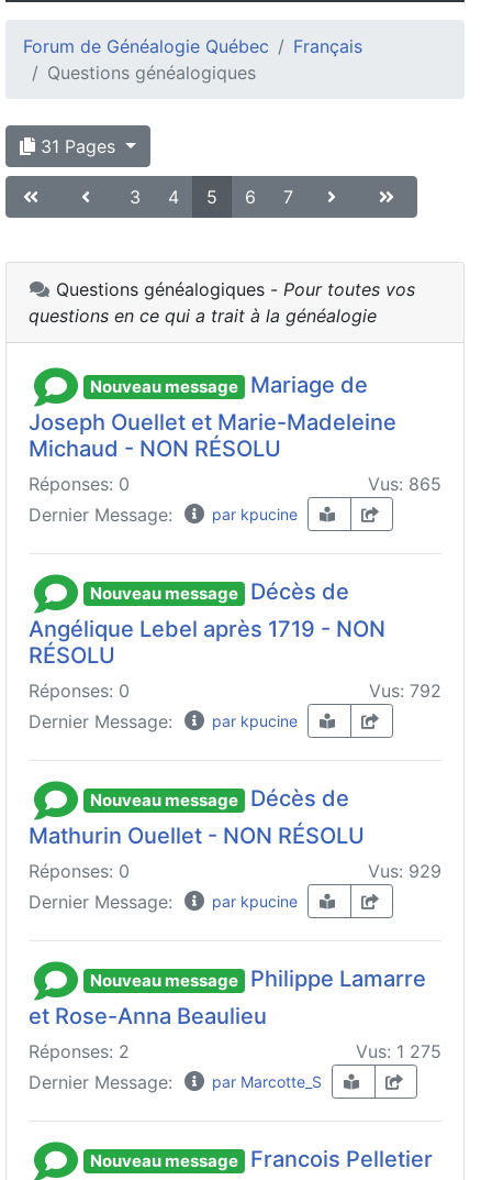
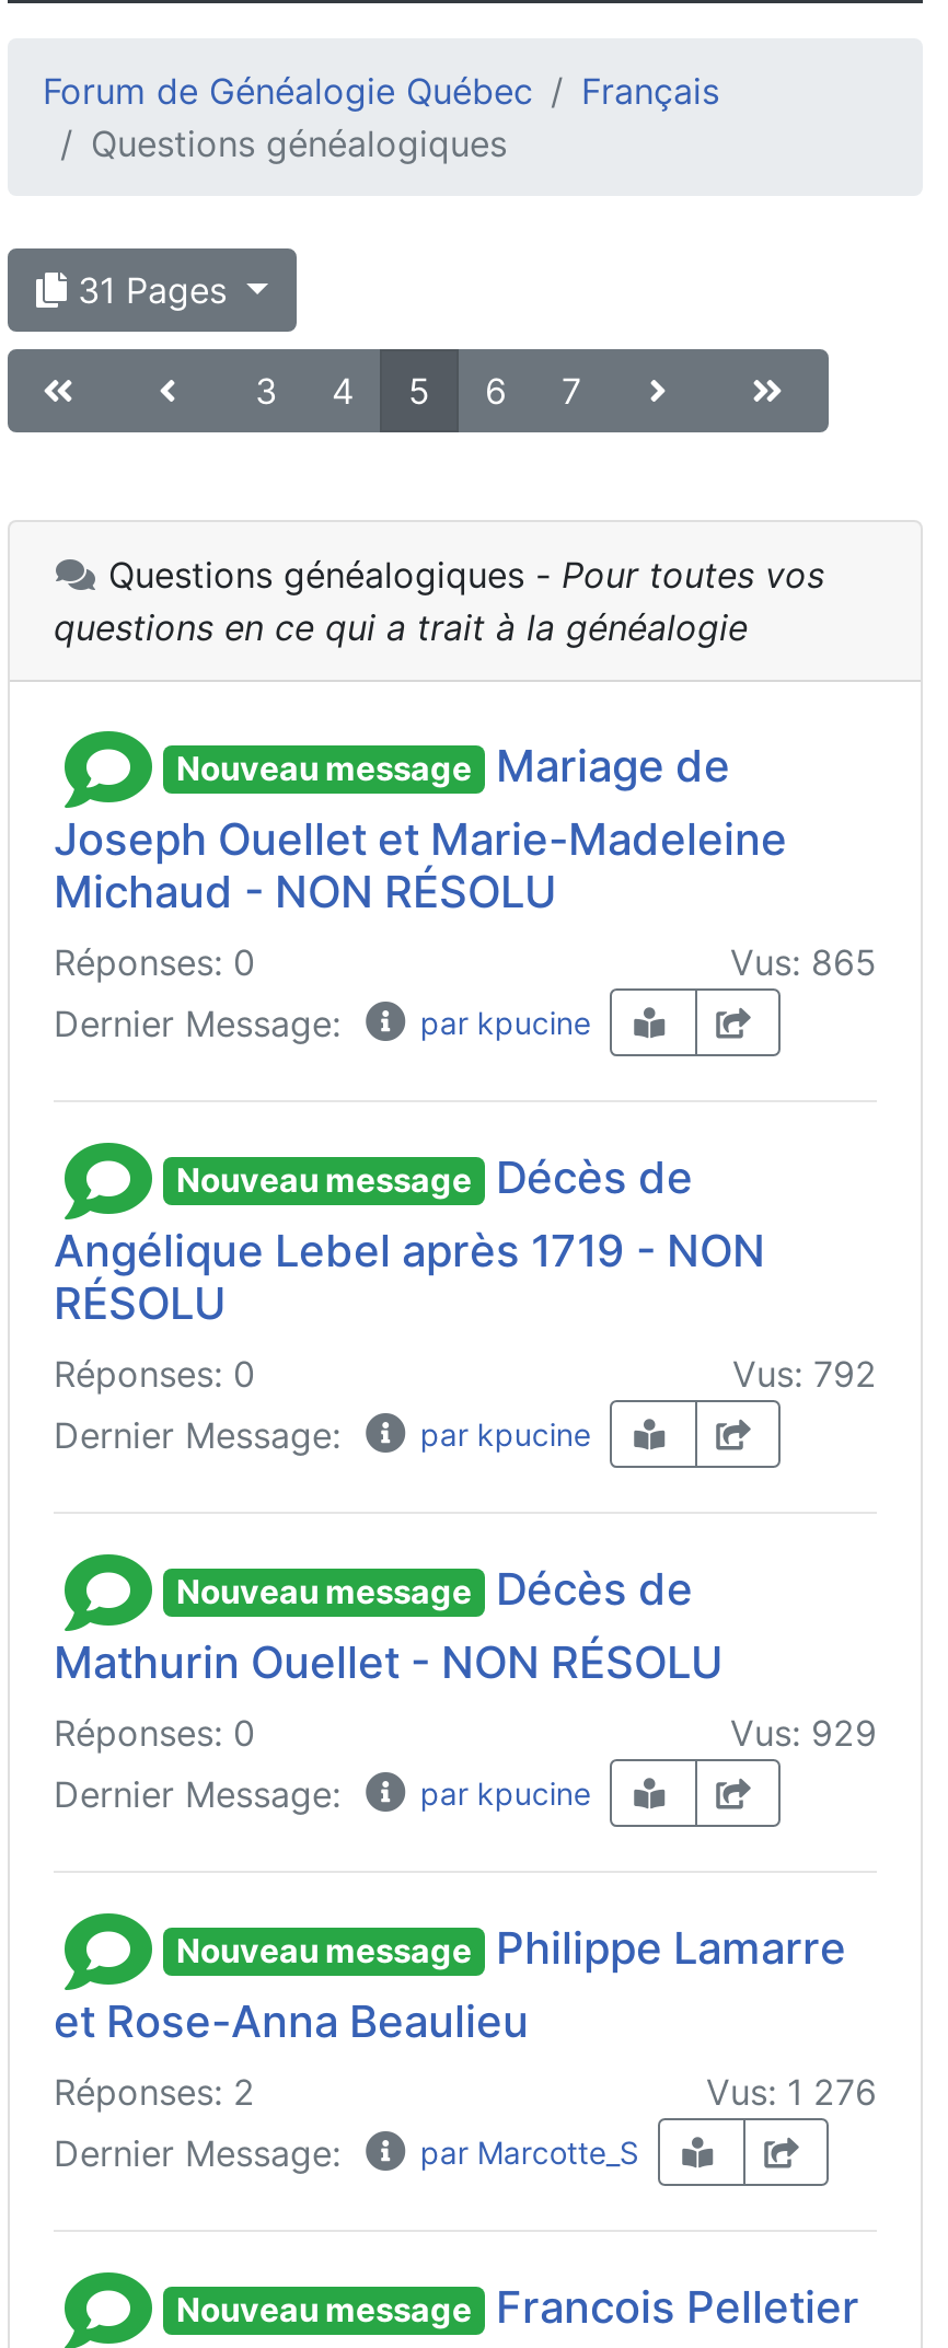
- Vus: 1 275
+ Vus: 1 276
